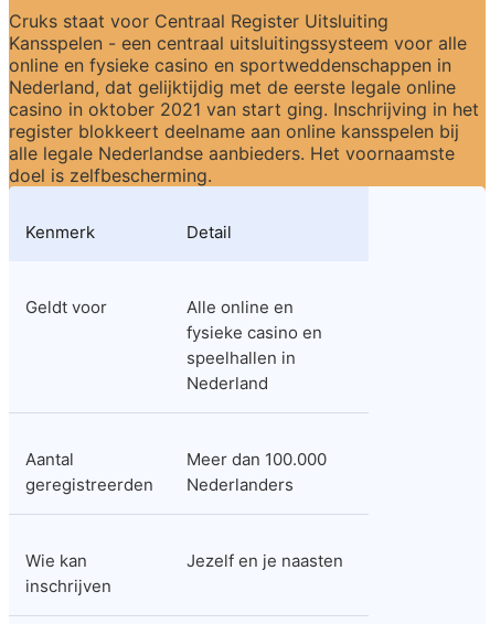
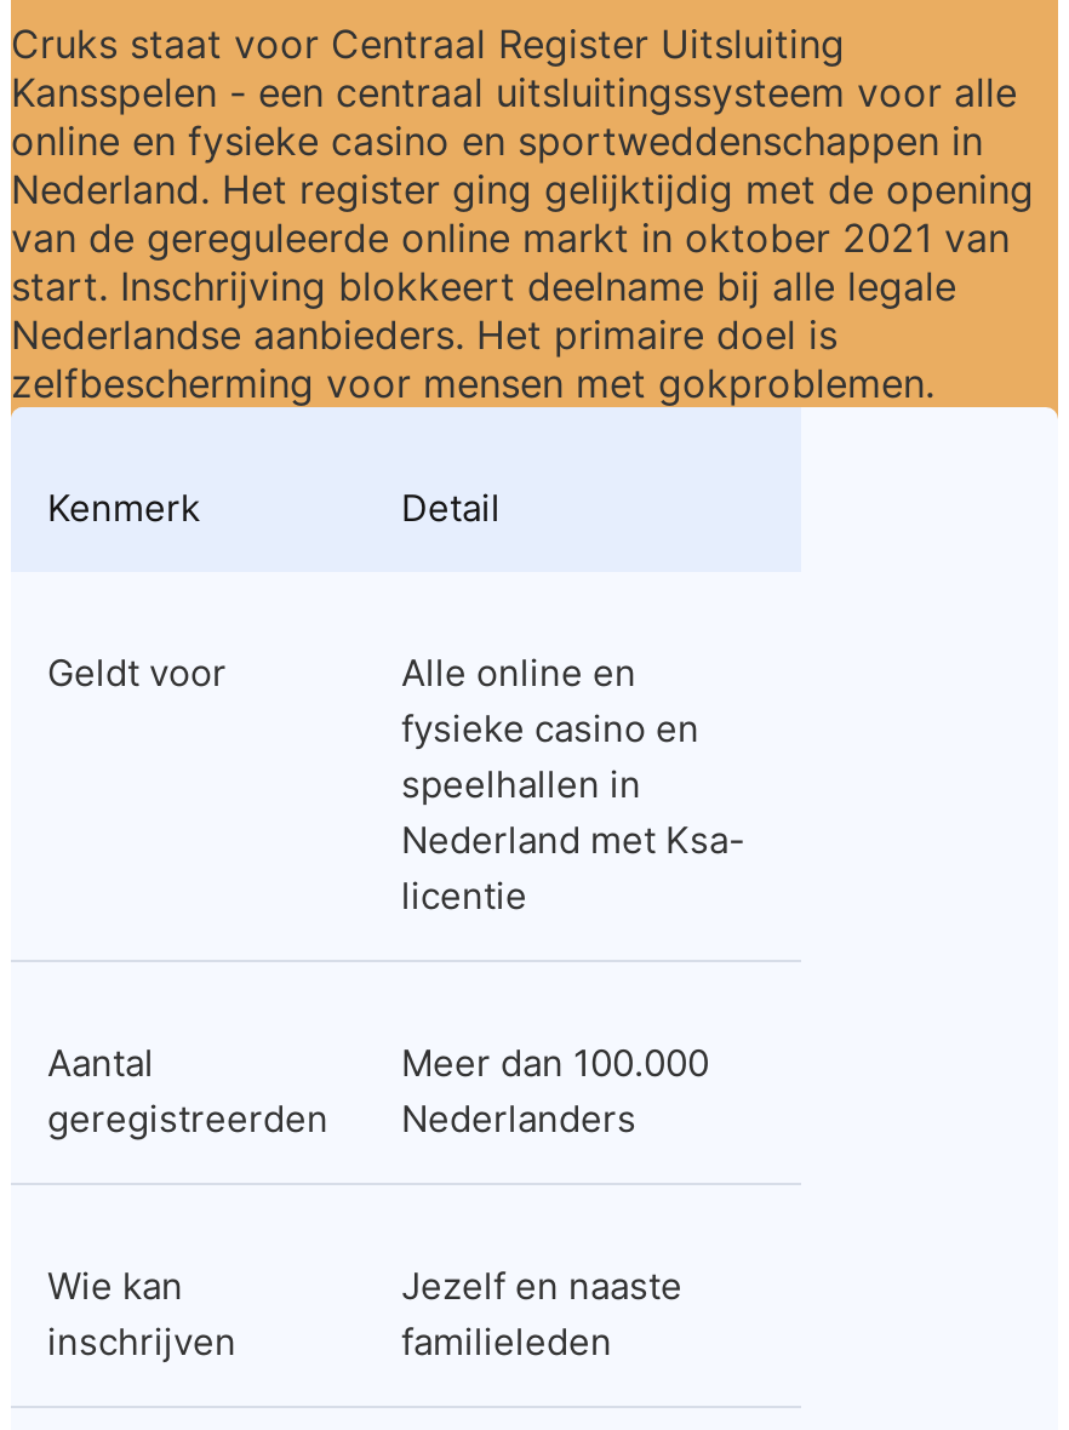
- Nederland, dat gelijktijdig met de eerste legale online
- casino in oktober 2021 van start ging. Inschrijving in het
- register blokkeert deelname aan online kansspelen bij
- alle legale Nederlandse aanbieders. Het voornaamste
- doel is zelfbescherming.
+ Nederland. Het register ging gelijktijdig met de opening
+ van de gereguleerde online markt in oktober 2021 van
+ start. Inschrijving blokkeert deelname bij alle legale
+ Nederlandse aanbieders. Het primaire doel is
+ zelfbescherming voor mensen met gokproblemen.

- Nederland
+ Nederland met Ksa-
+ licentie

- Jezelf en je naasten
+ Jezelf en naaste
+ familieleden
